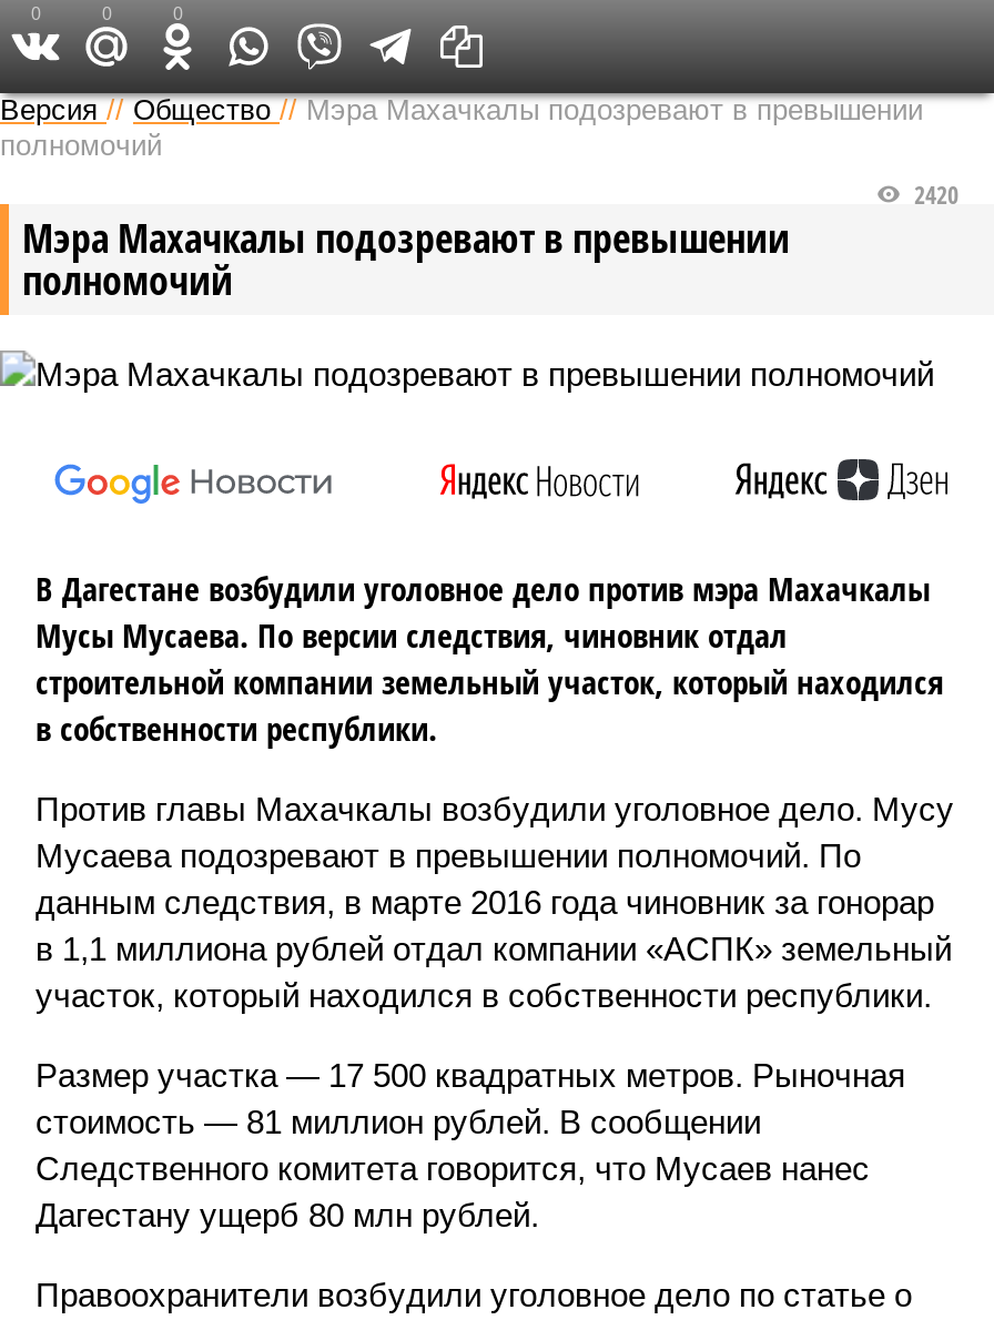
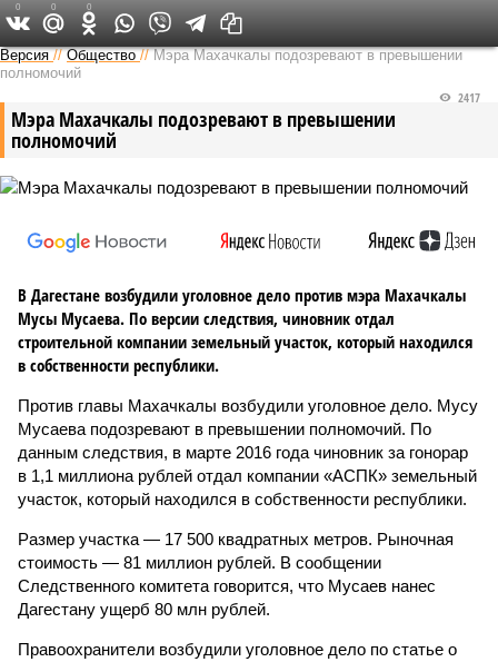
- 2420
+ 2417
